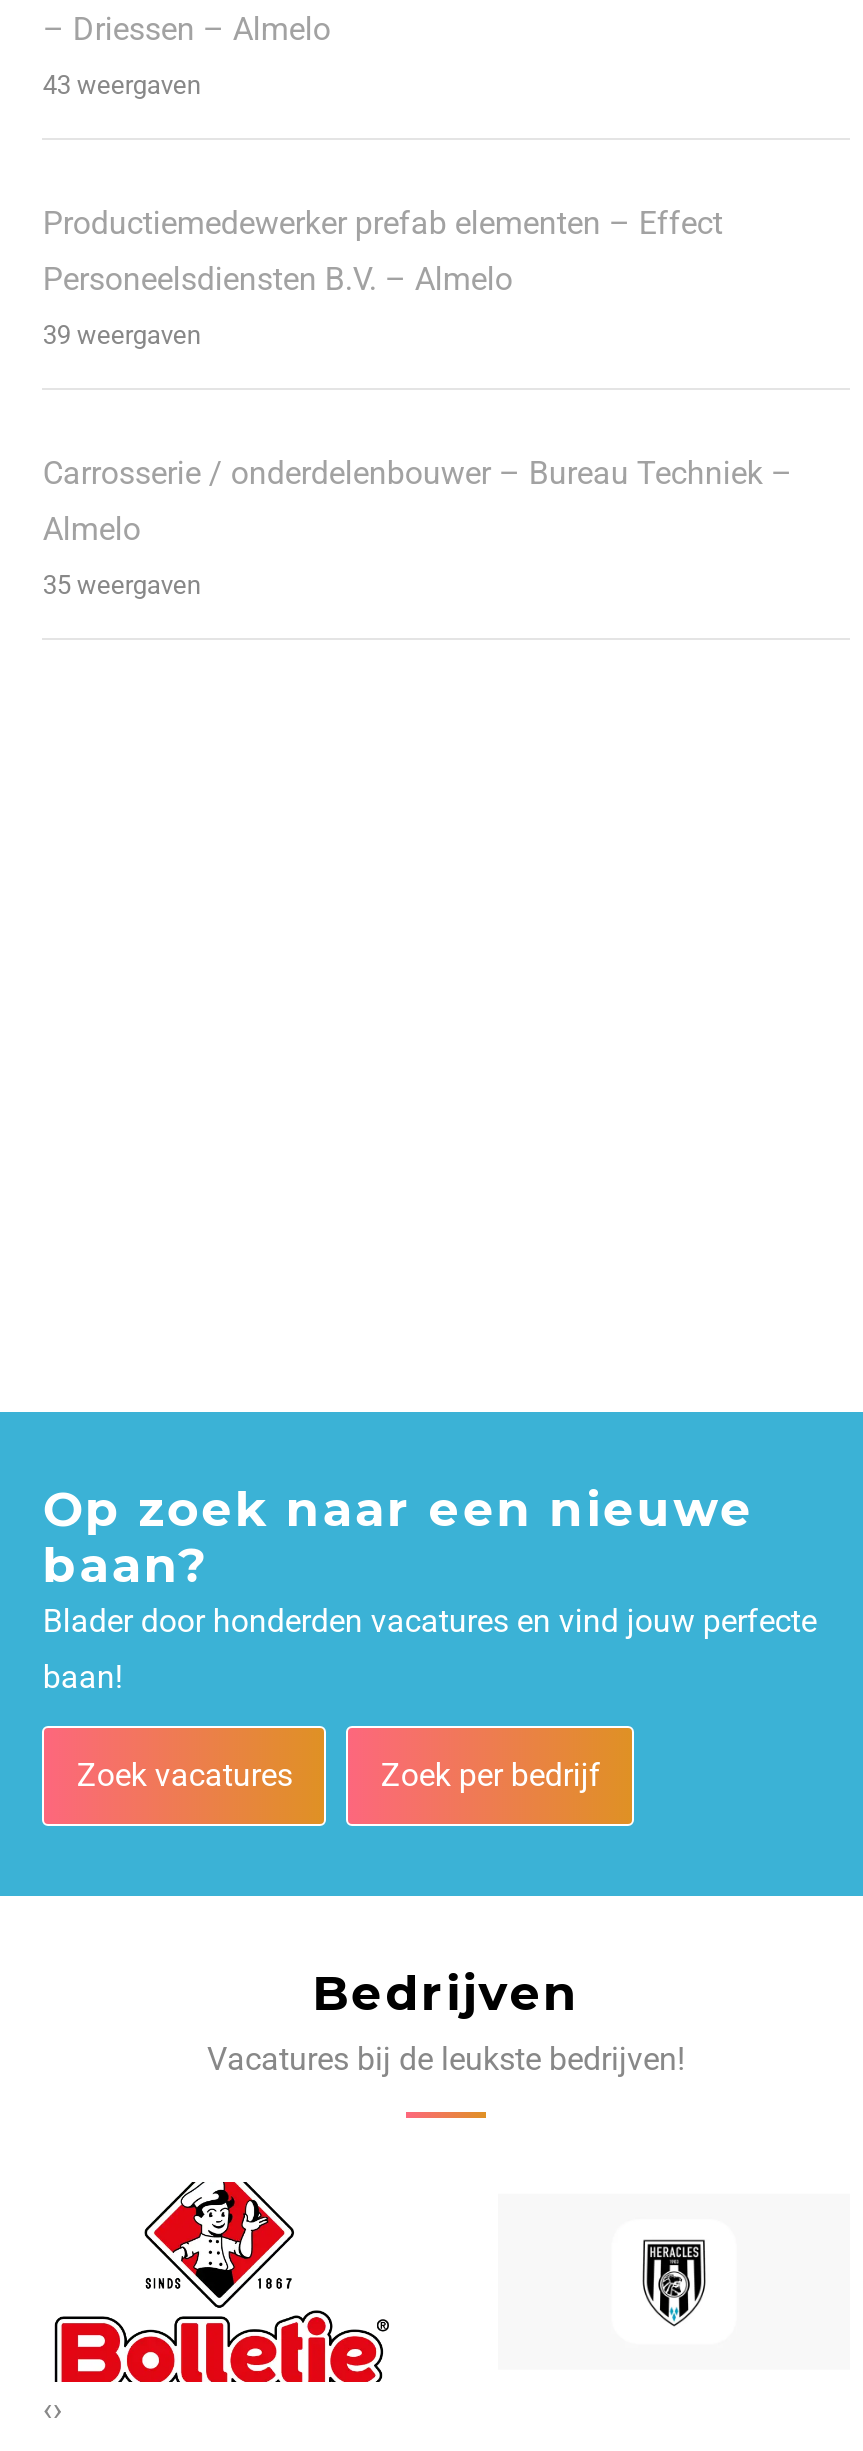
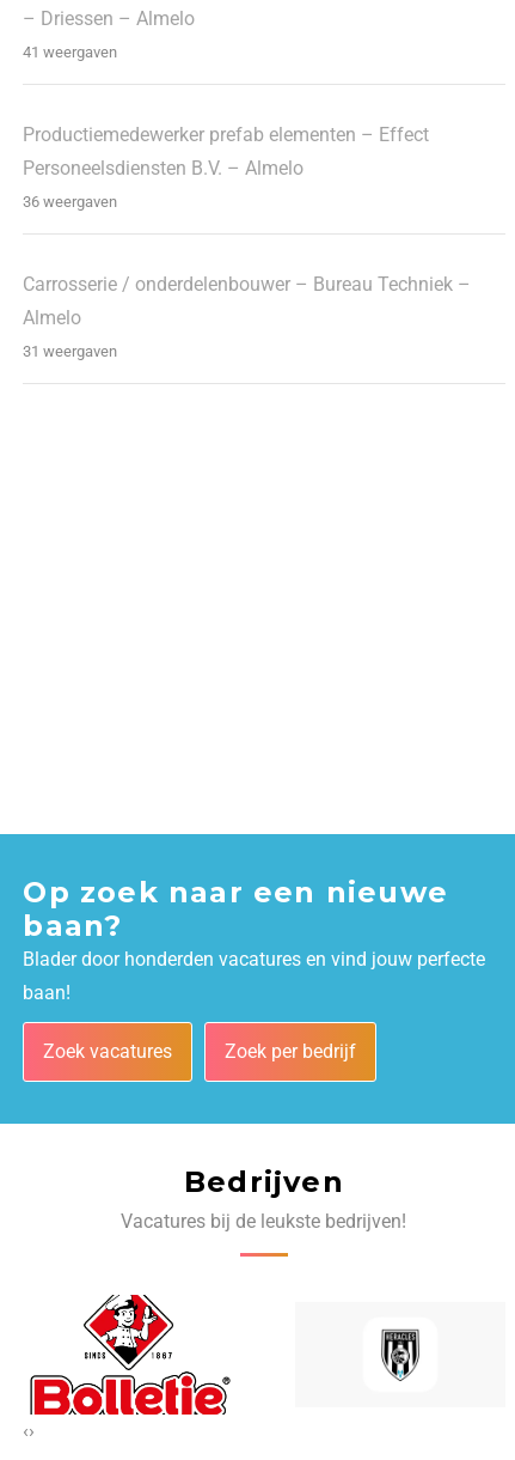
- 43 weergaven
+ 41 weergaven

- 39 weergaven
+ 36 weergaven

- 35 weergaven
+ 31 weergaven
